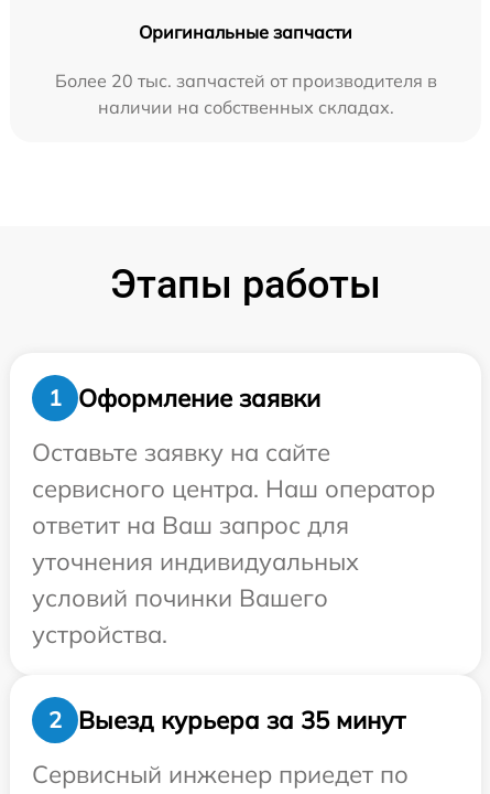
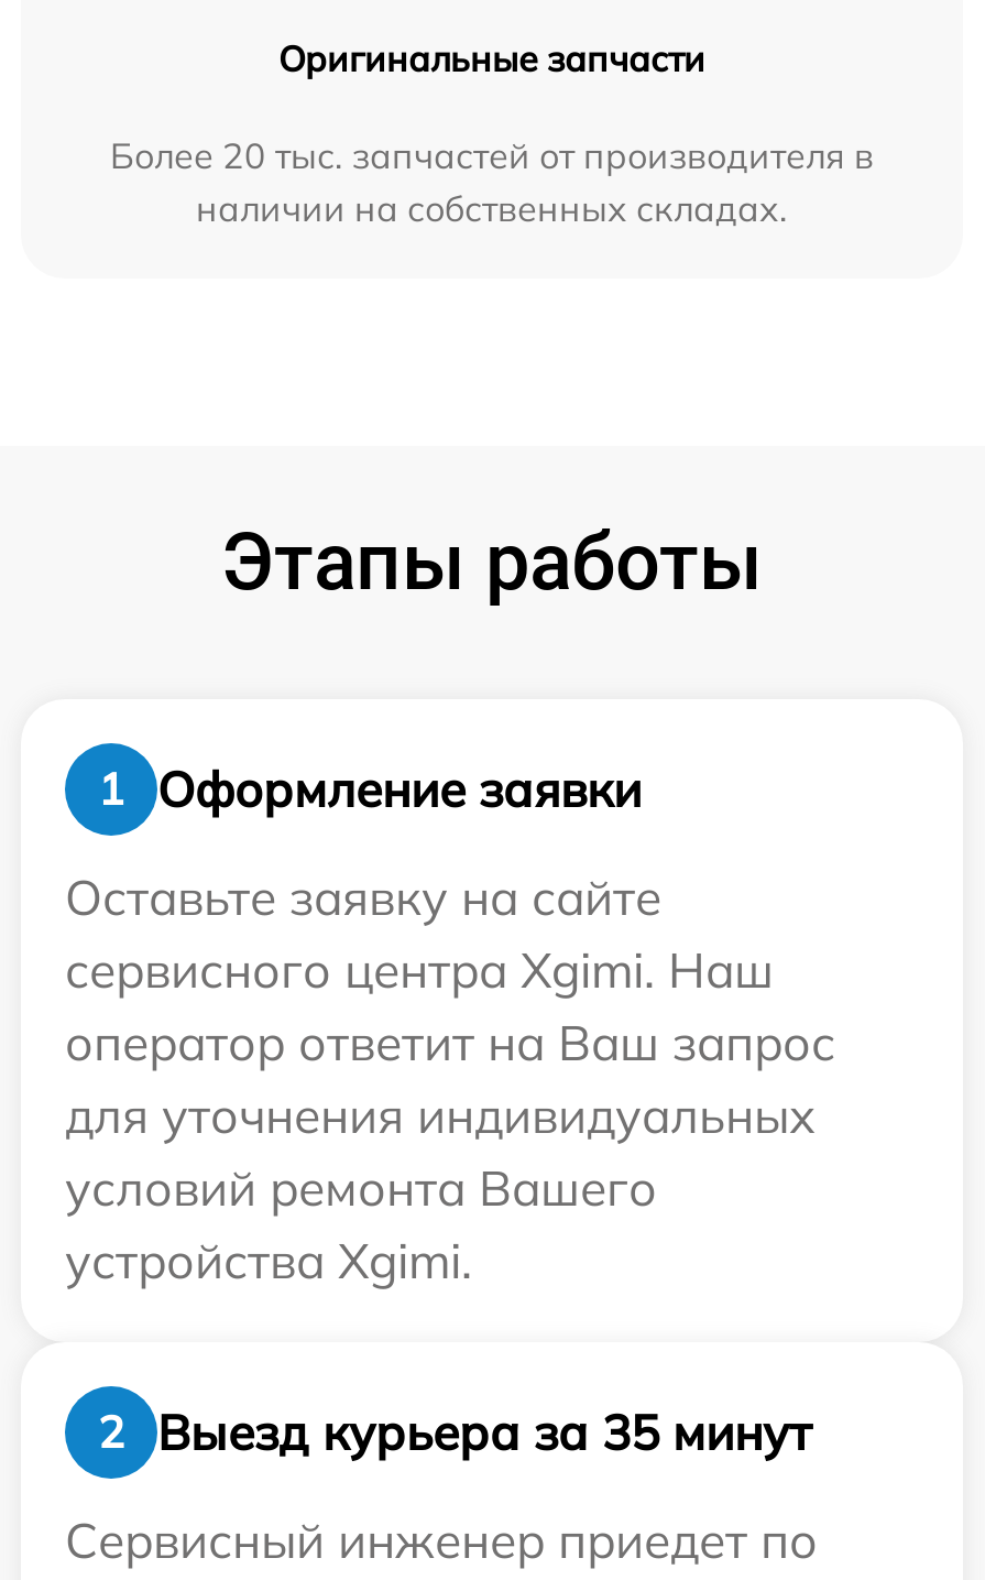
- сервисного центра. Наш оператор
- ответит на Ваш запрос для
- уточнения индивидуальных
- условий починки Вашего
- устройства.
+ сервисного центра Xgimi. Наш
+ оператор ответит на Ваш запрос
+ для уточнения индивидуальных
+ условий ремонта Вашего
+ устройства Xgimi.
